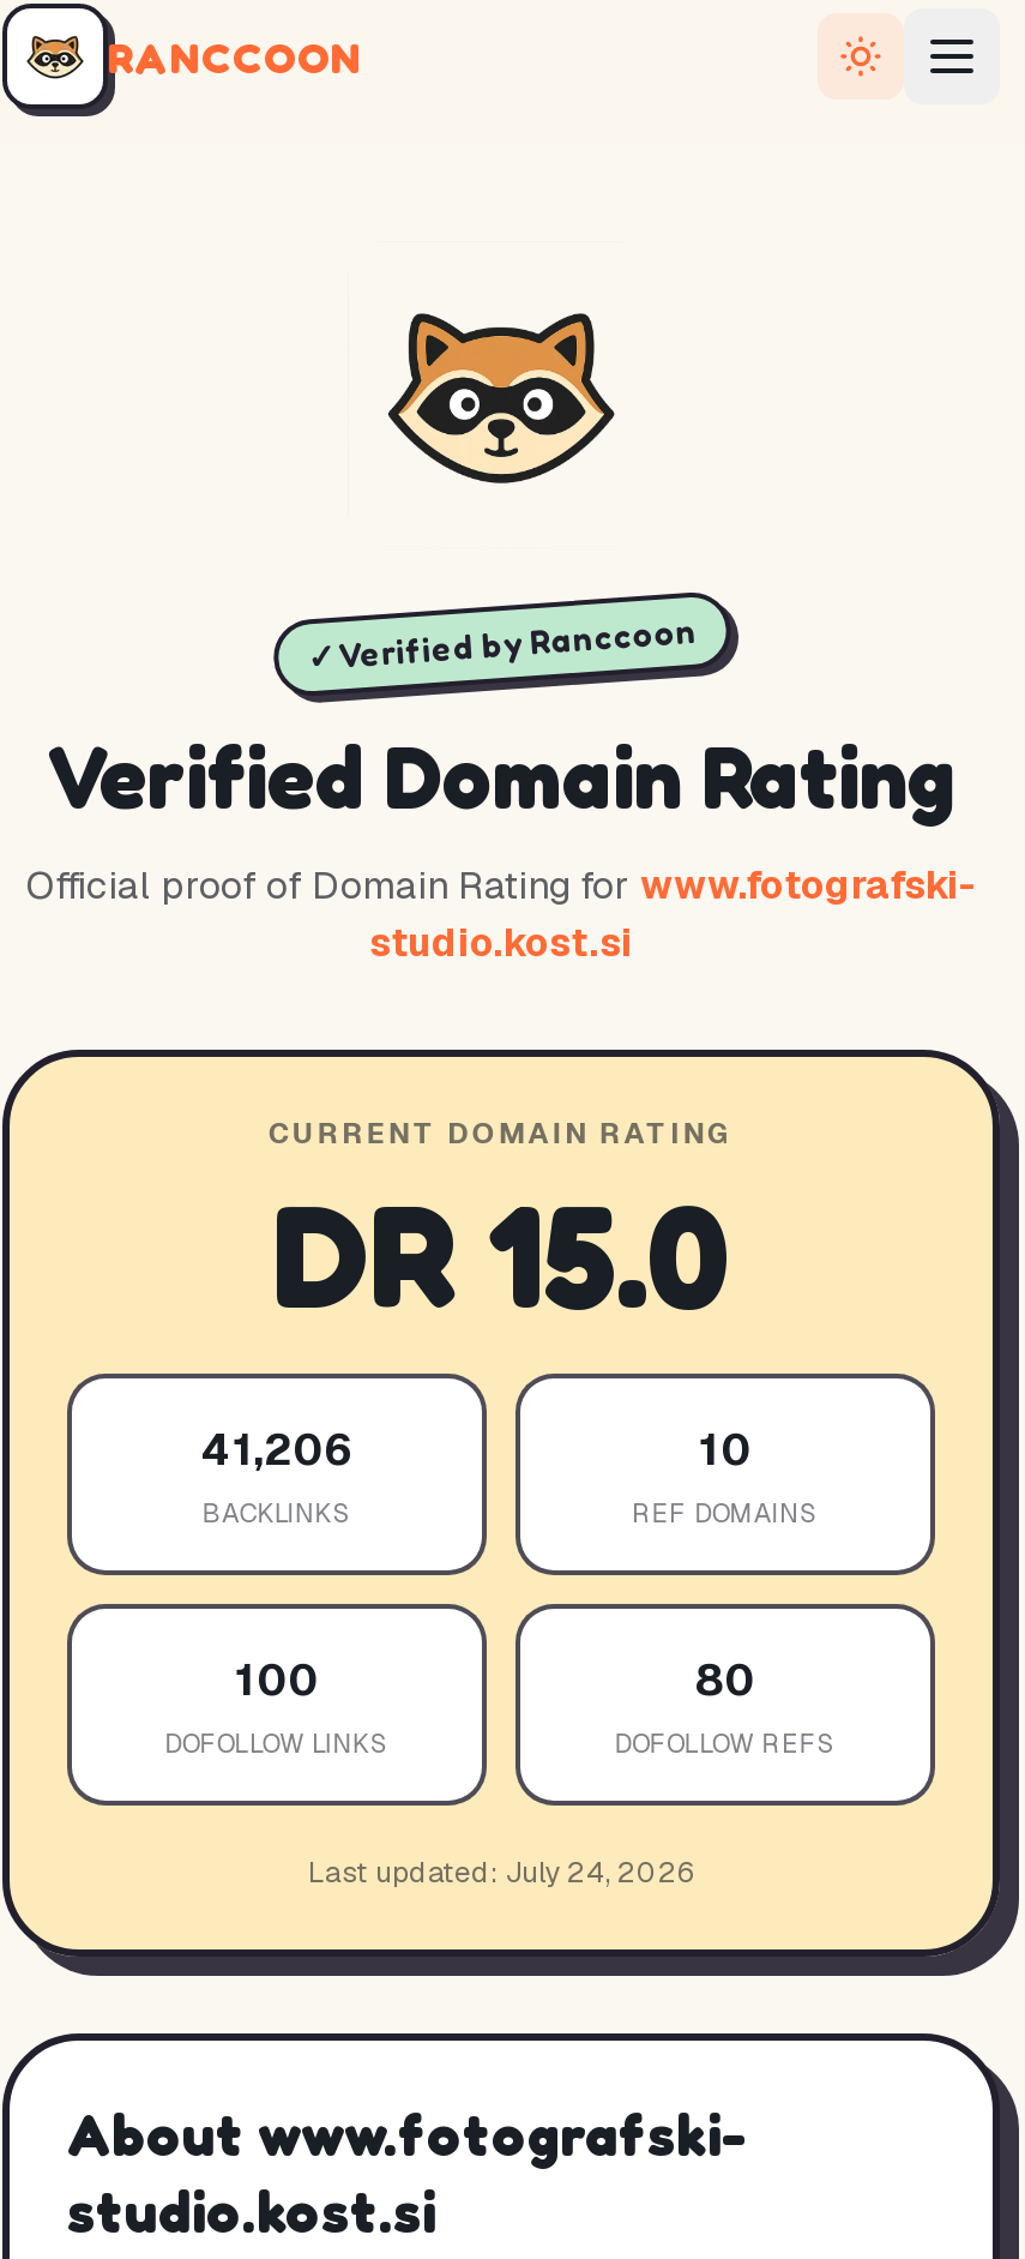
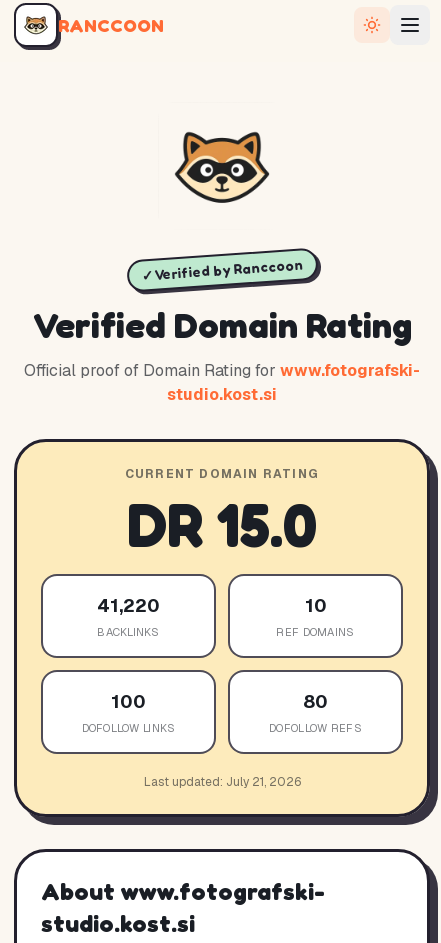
- 41,206
+ 41,220

- Last updated: July 24, 2026
+ Last updated: July 21, 2026
